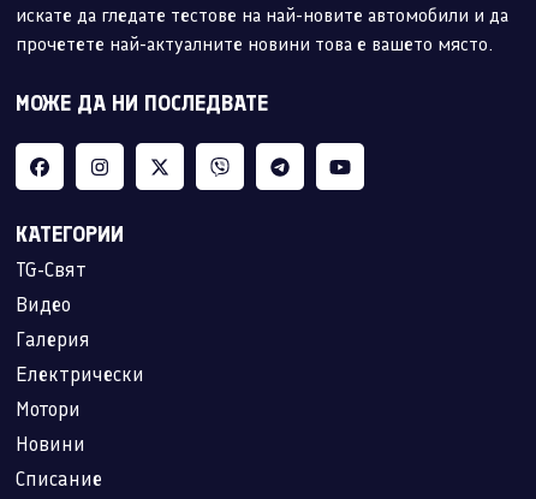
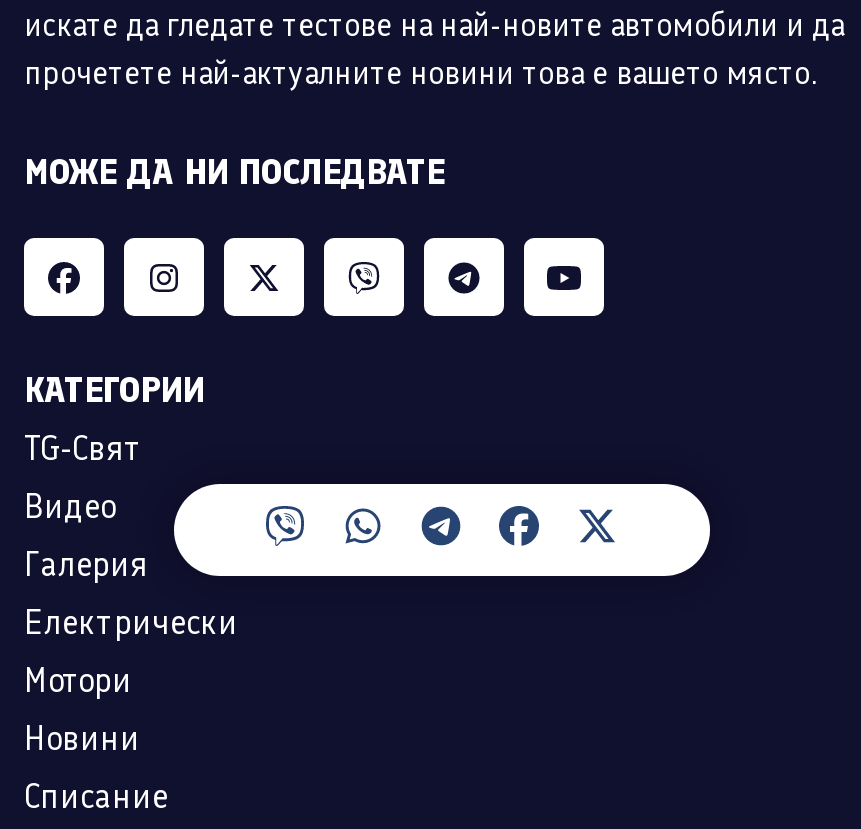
+ [image]
